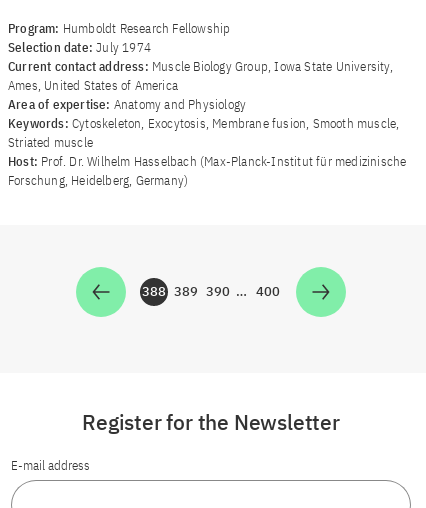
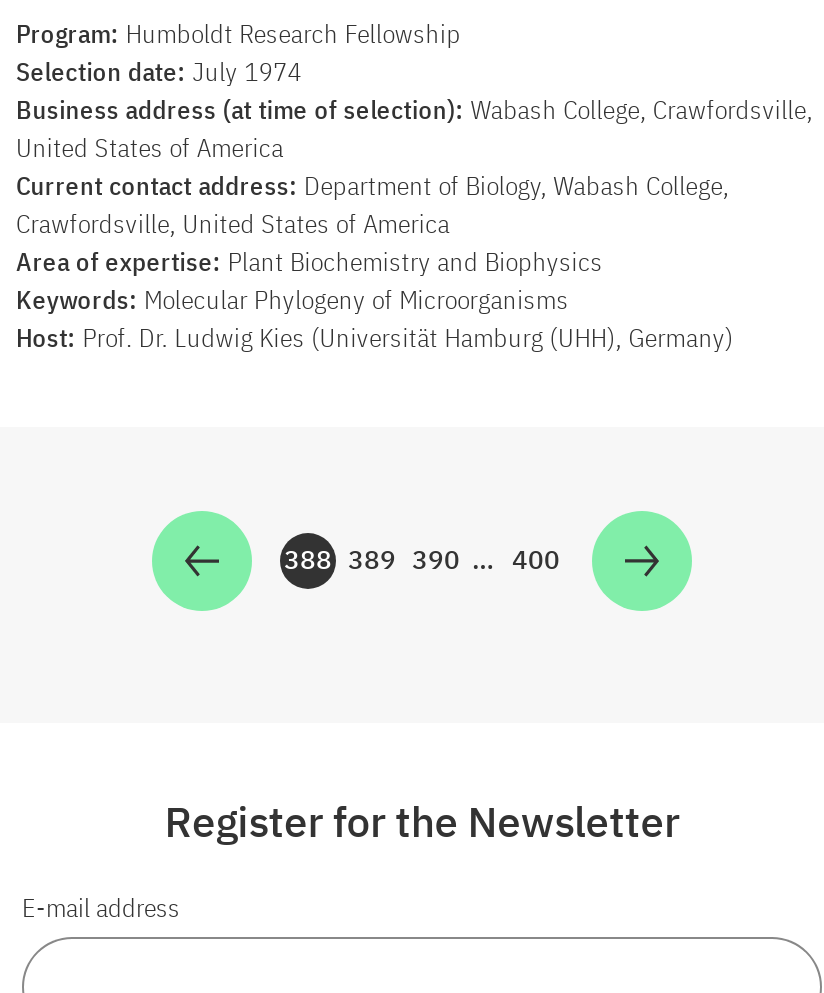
- Current contact address: Muscle Biology Group, Iowa State University,
- Ames, United States of America
- Area of expertise: Anatomy and Physiology
- Keywords: Cytoskeleton, Exocytosis, Membrane fusion, Smooth muscle,
- Striated muscle
- Host: Prof. Dr. Wilhelm Hasselbach (Max-Planck-Institut für medizinische
- Forschung, Heidelberg, Germany)
+ Business address (at time of selection): Wabash College, Crawfordsville,
+ United States of America
+ Current contact address: Department of Biology, Wabash College,
+ Crawfordsville, United States of America
+ Area of expertise: Plant Biochemistry and Biophysics
+ Keywords: Molecular Phylogeny of Microorganisms
+ Host: Prof. Dr. Ludwig Kies (Universität Hamburg (UHH), Germany)
